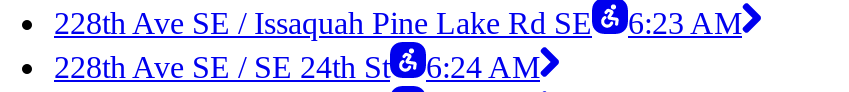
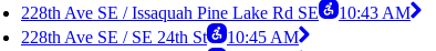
- 228th Ave SE / Issaquah Pine Lake Rd SE 6:23 AM
+ 228th Ave SE / Issaquah Pine Lake Rd SE 10:43 AM

- 228th Ave SE / SE 24th St 6:24 AM
+ 228th Ave SE / SE 24th St 10:45 AM
